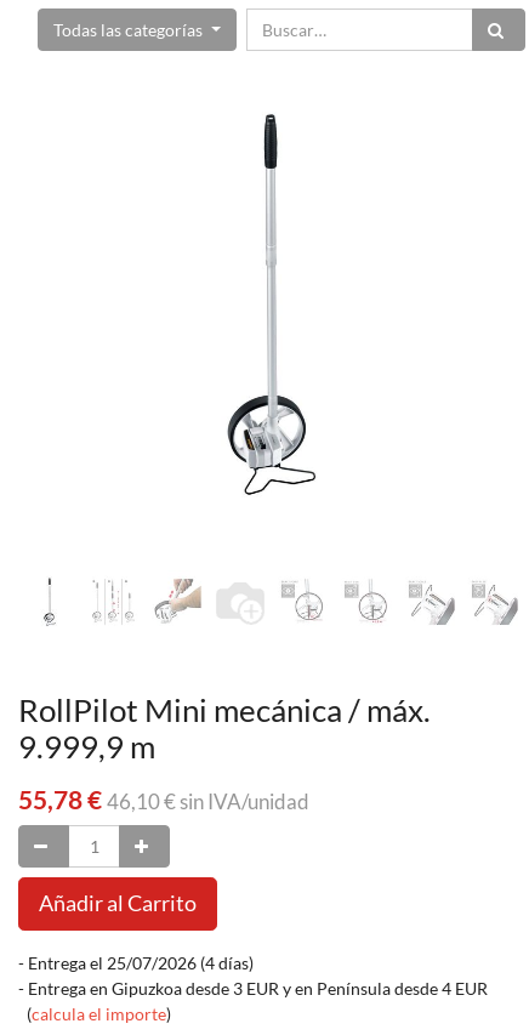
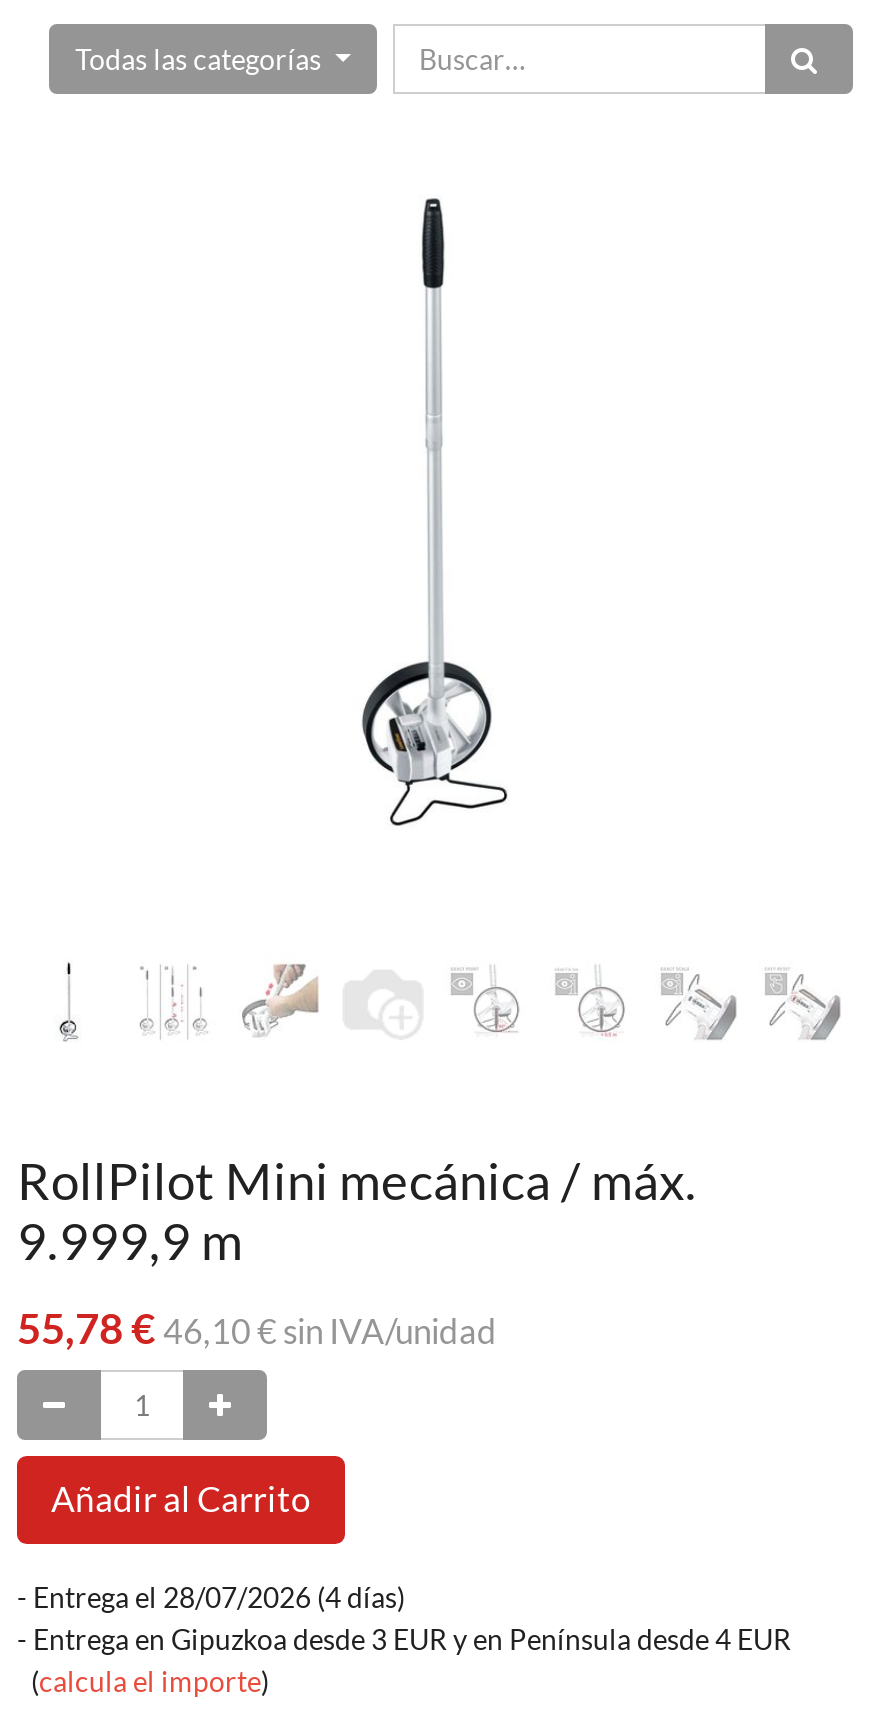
- - Entrega el 25/07/2026 (4 días)
+ - Entrega el 28/07/2026 (4 días)
